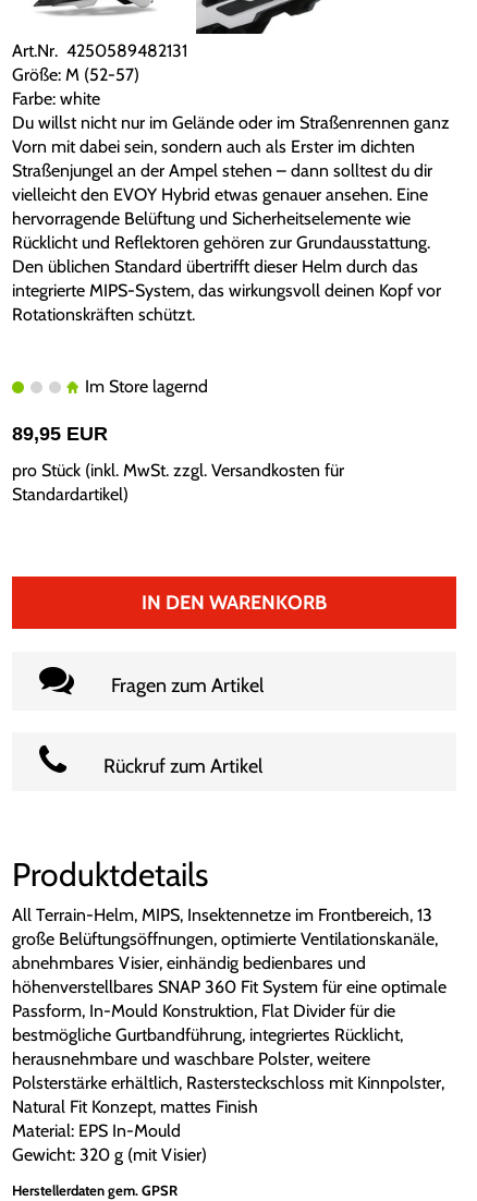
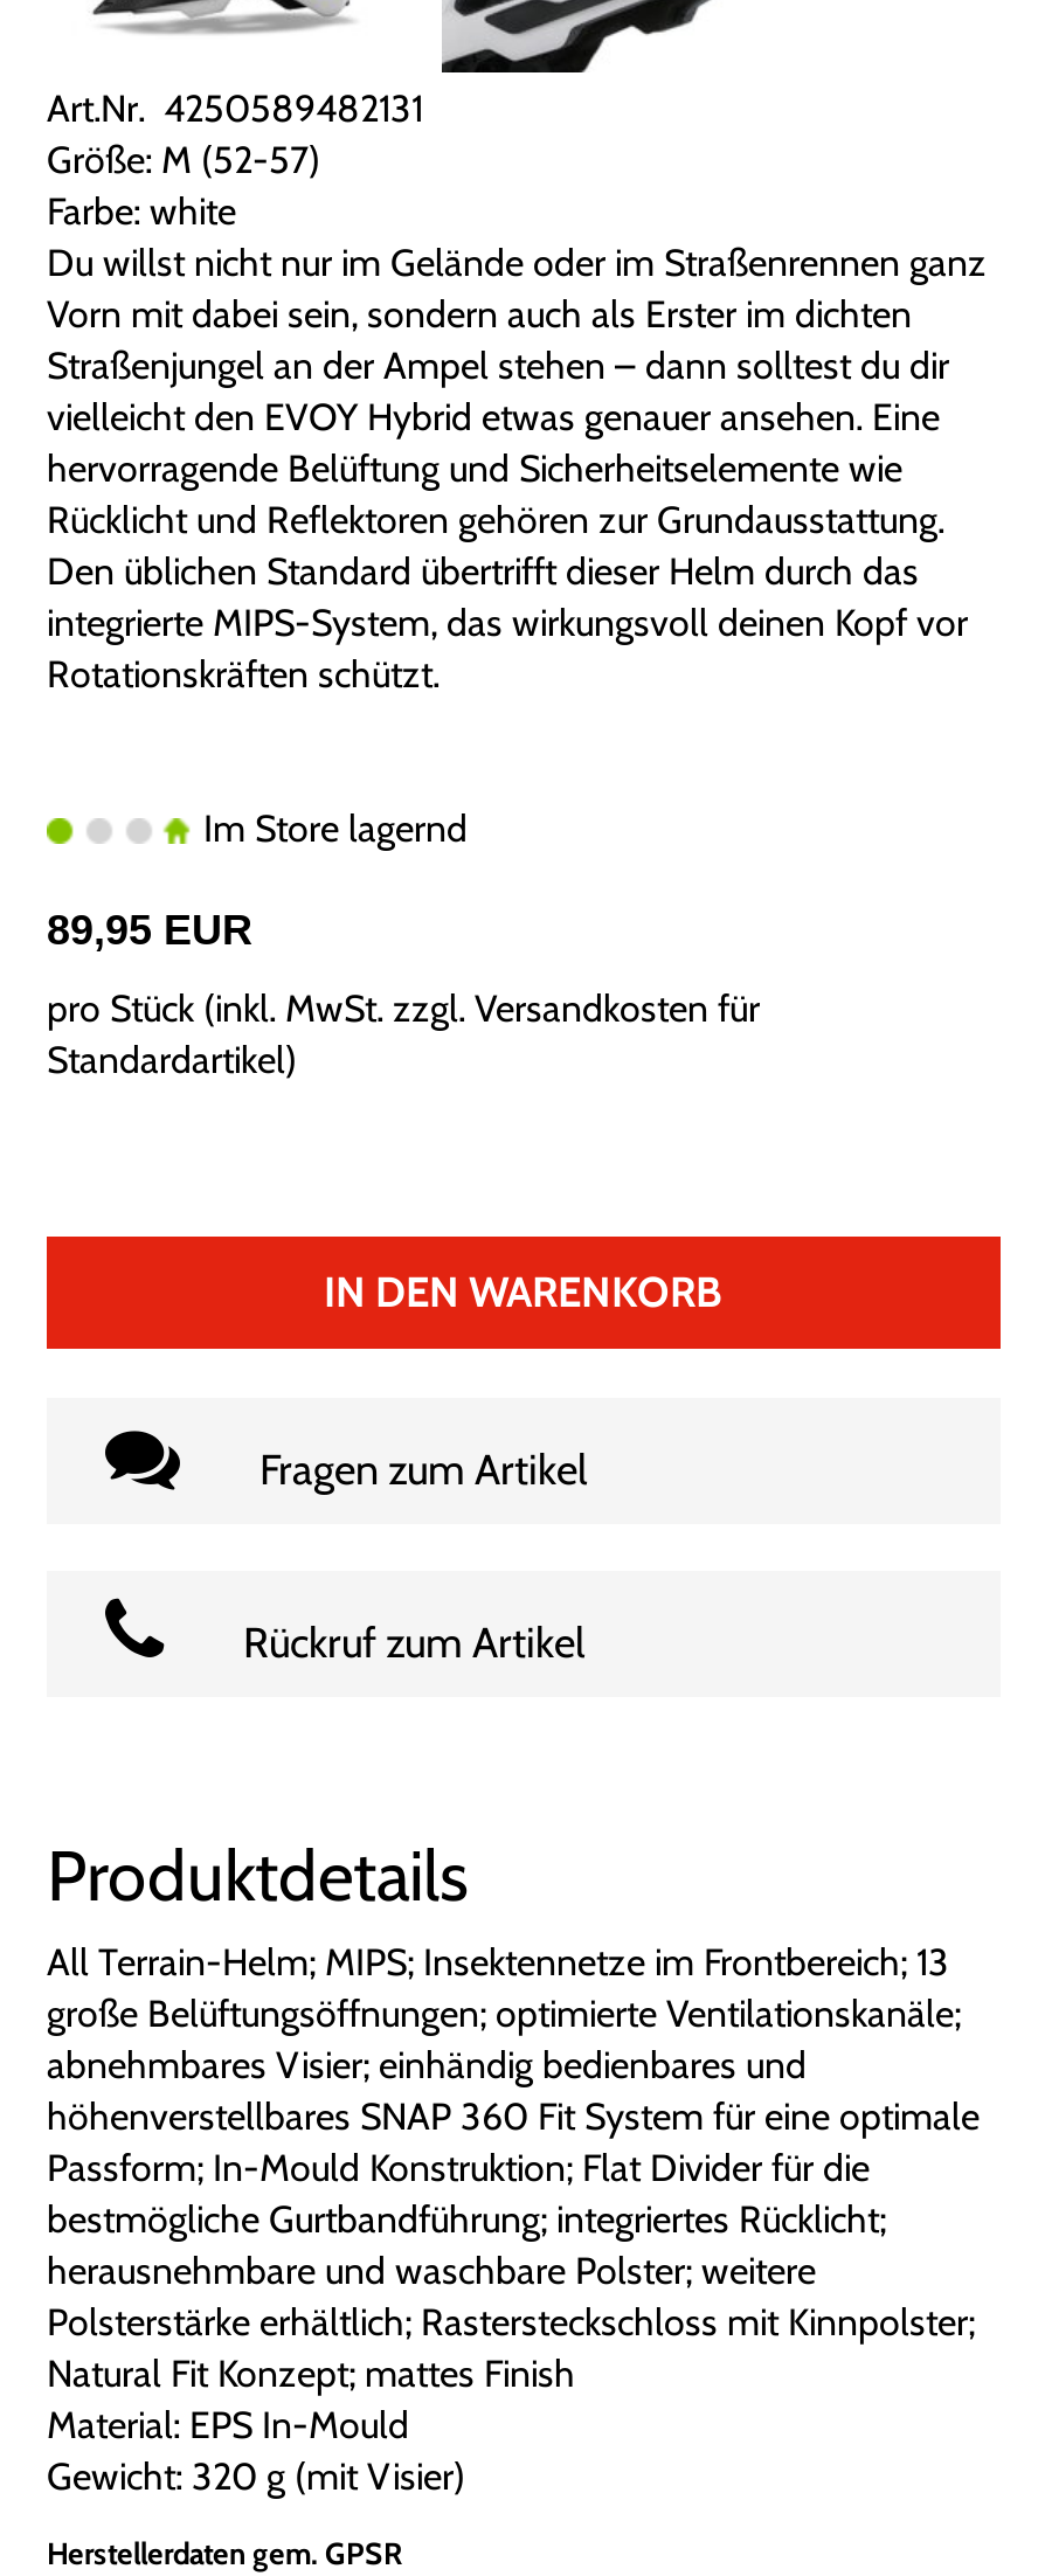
- All Terrain-Helm, MIPS, Insektennetze im Frontbereich, 13
+ All Terrain-Helm; MIPS; Insektennetze im Frontbereich; 13

- große Belüftungsöffnungen, optimierte Ventilationskanäle,
+ große Belüftungsöffnungen; optimierte Ventilationskanäle;

- abnehmbares Visier, einhändig bedienbares und
+ abnehmbares Visier; einhändig bedienbares und

- Passform, In-Mould Konstruktion, Flat Divider für die
+ Passform; In-Mould Konstruktion; Flat Divider für die

- bestmögliche Gurtbandführung, integriertes Rücklicht,
+ bestmögliche Gurtbandführung; integriertes Rücklicht;

- herausnehmbare und waschbare Polster, weitere
+ herausnehmbare und waschbare Polster; weitere

- Polsterstärke erhältlich, Rastersteckschloss mit Kinnpolster,
+ Polsterstärke erhältlich; Rastersteckschloss mit Kinnpolster;

- Natural Fit Konzept, mattes Finish
+ Natural Fit Konzept; mattes Finish
